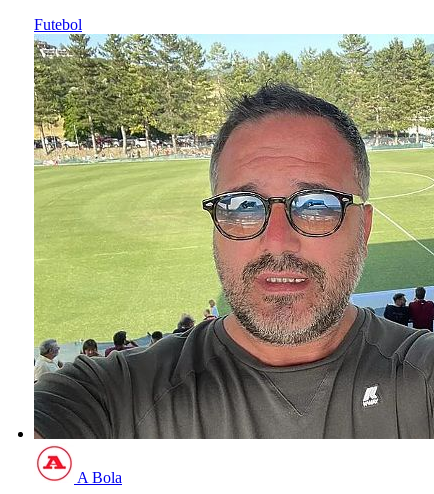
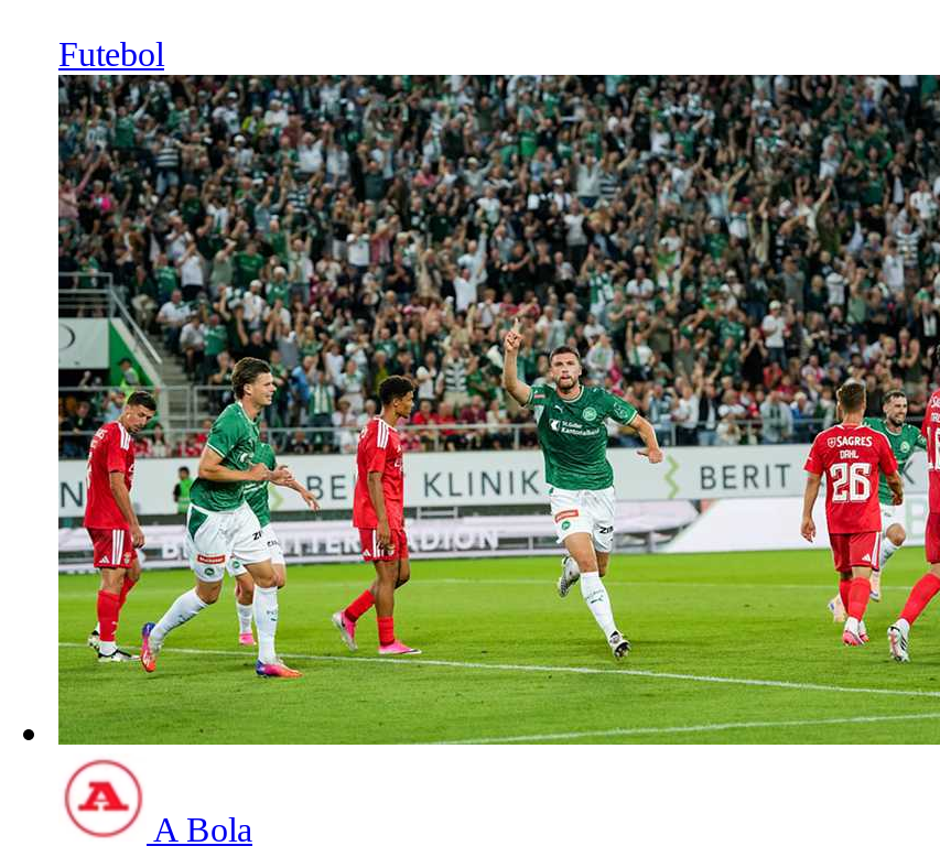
- [image]
+ [image]
